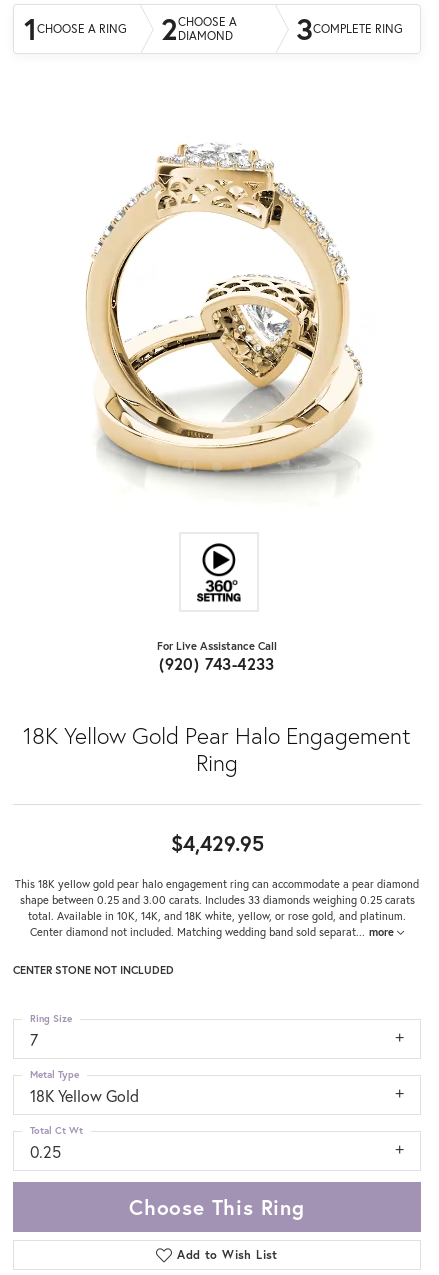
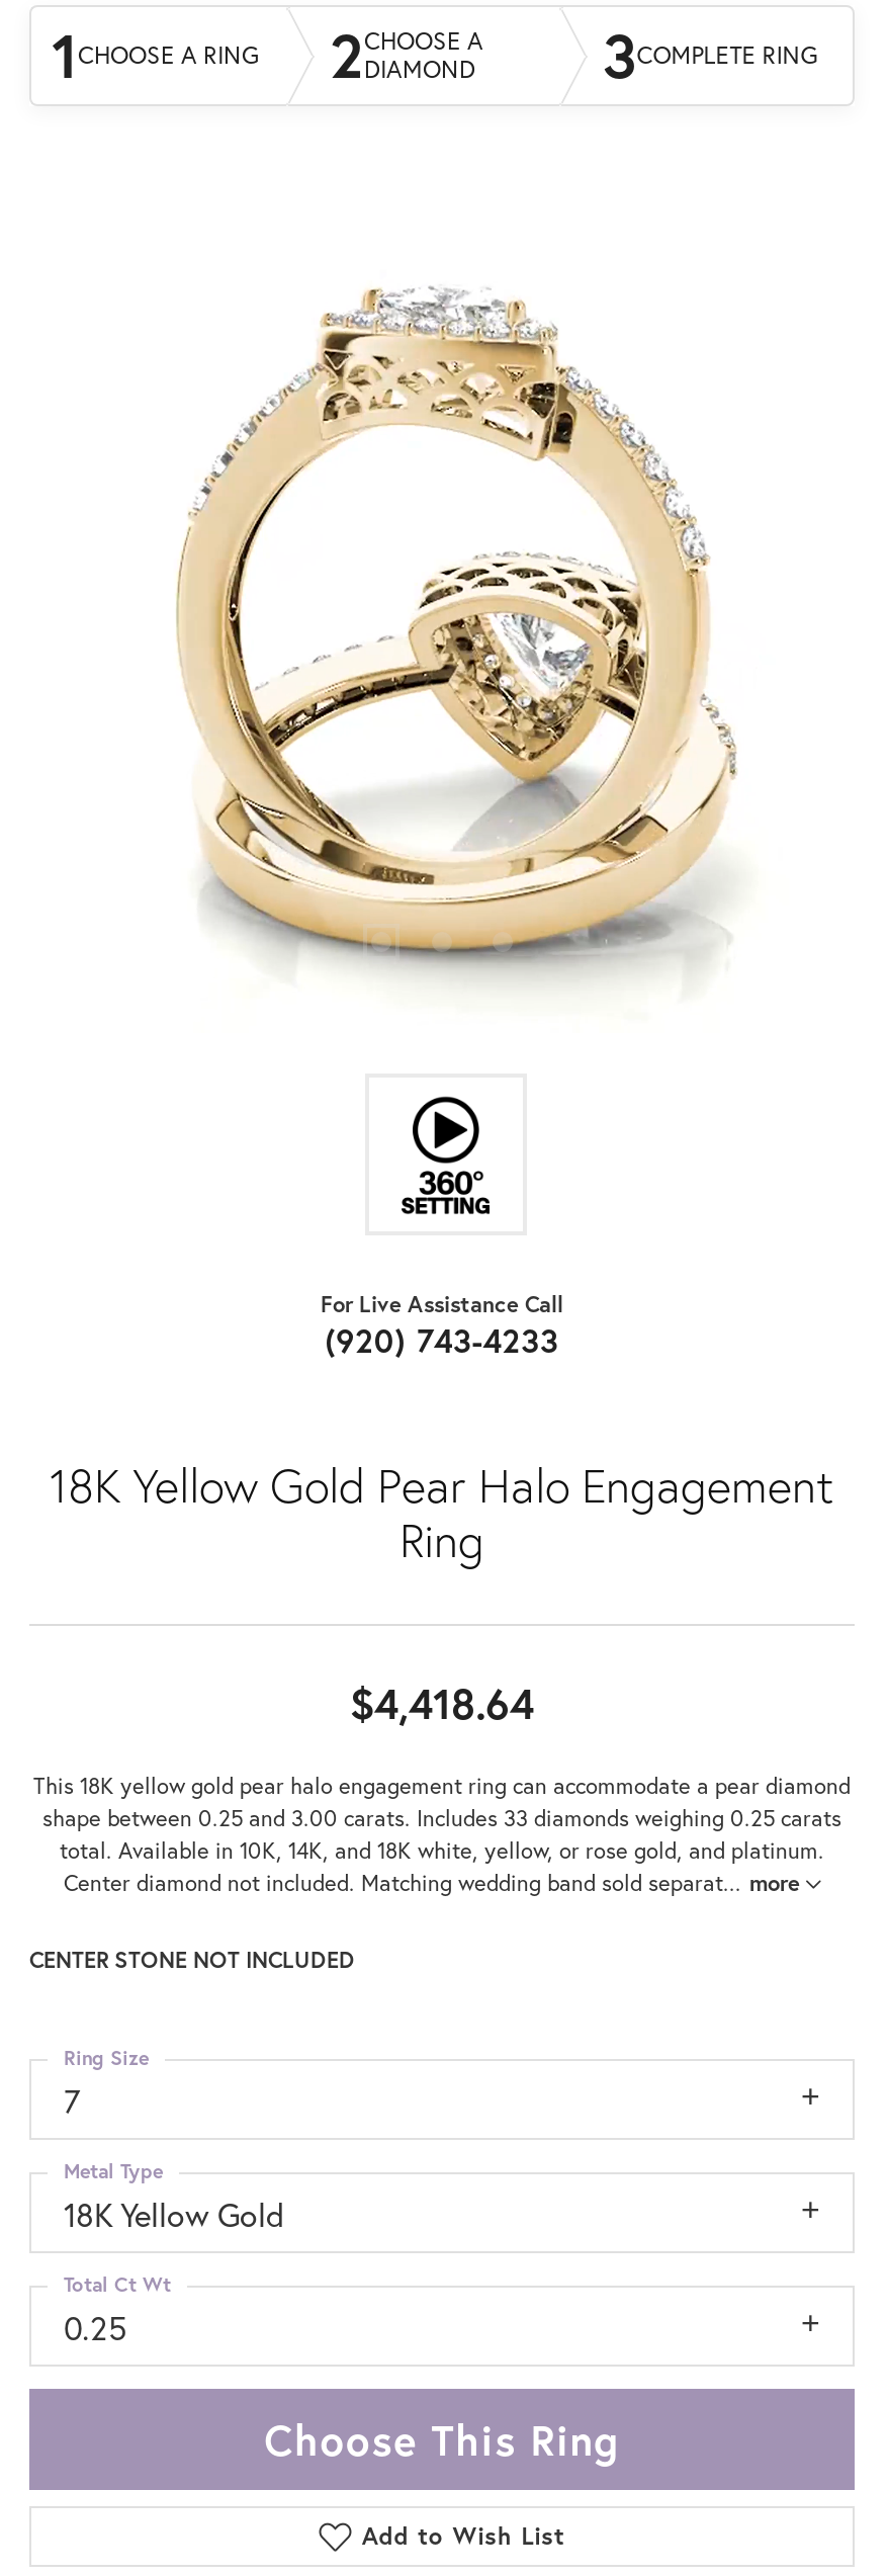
- $4,429.95
+ $4,418.64
